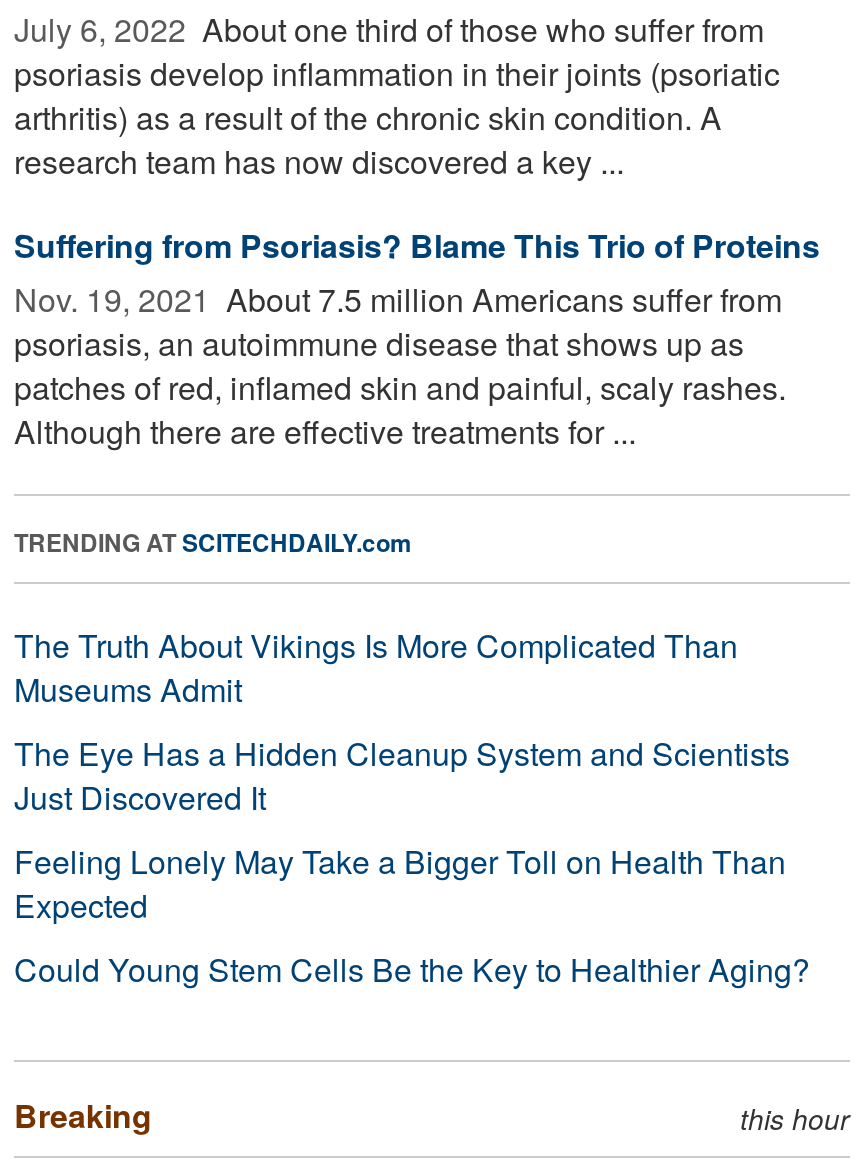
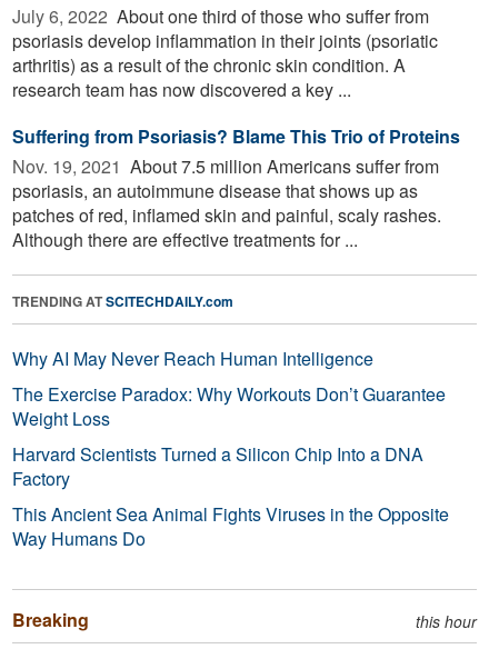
- The Truth About Vikings Is More Complicated Than
- Museums Admit
- The Eye Has a Hidden Cleanup System and Scientists
- Just Discovered It
- Feeling Lonely May Take a Bigger Toll on Health Than
- Expected
- Could Young Stem Cells Be the Key to Healthier Aging?
+ Why AI May Never Reach Human Intelligence
+ The Exercise Paradox: Why Workouts Don’t Guarantee
+ Weight Loss
+ Harvard Scientists Turned a Silicon Chip Into a DNA
+ Factory
+ This Ancient Sea Animal Fights Viruses in the Opposite
+ Way Humans Do
